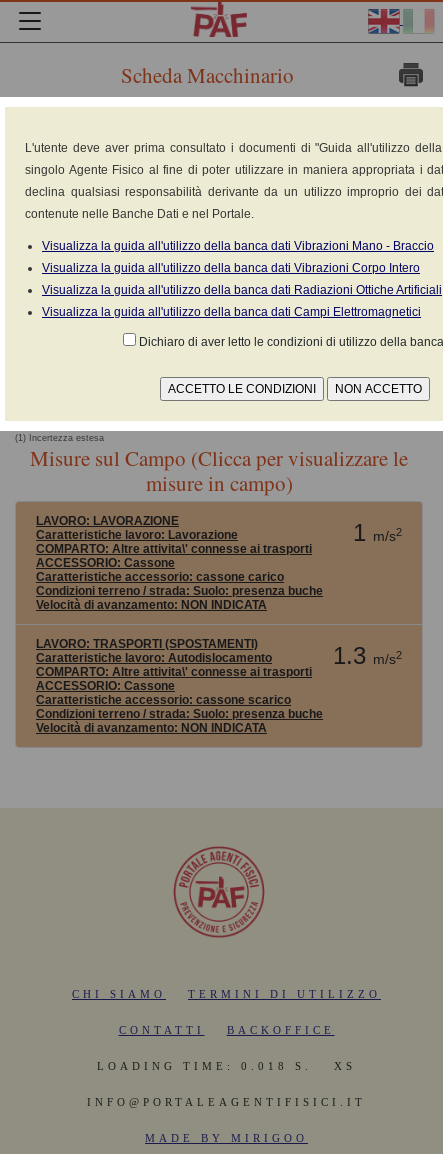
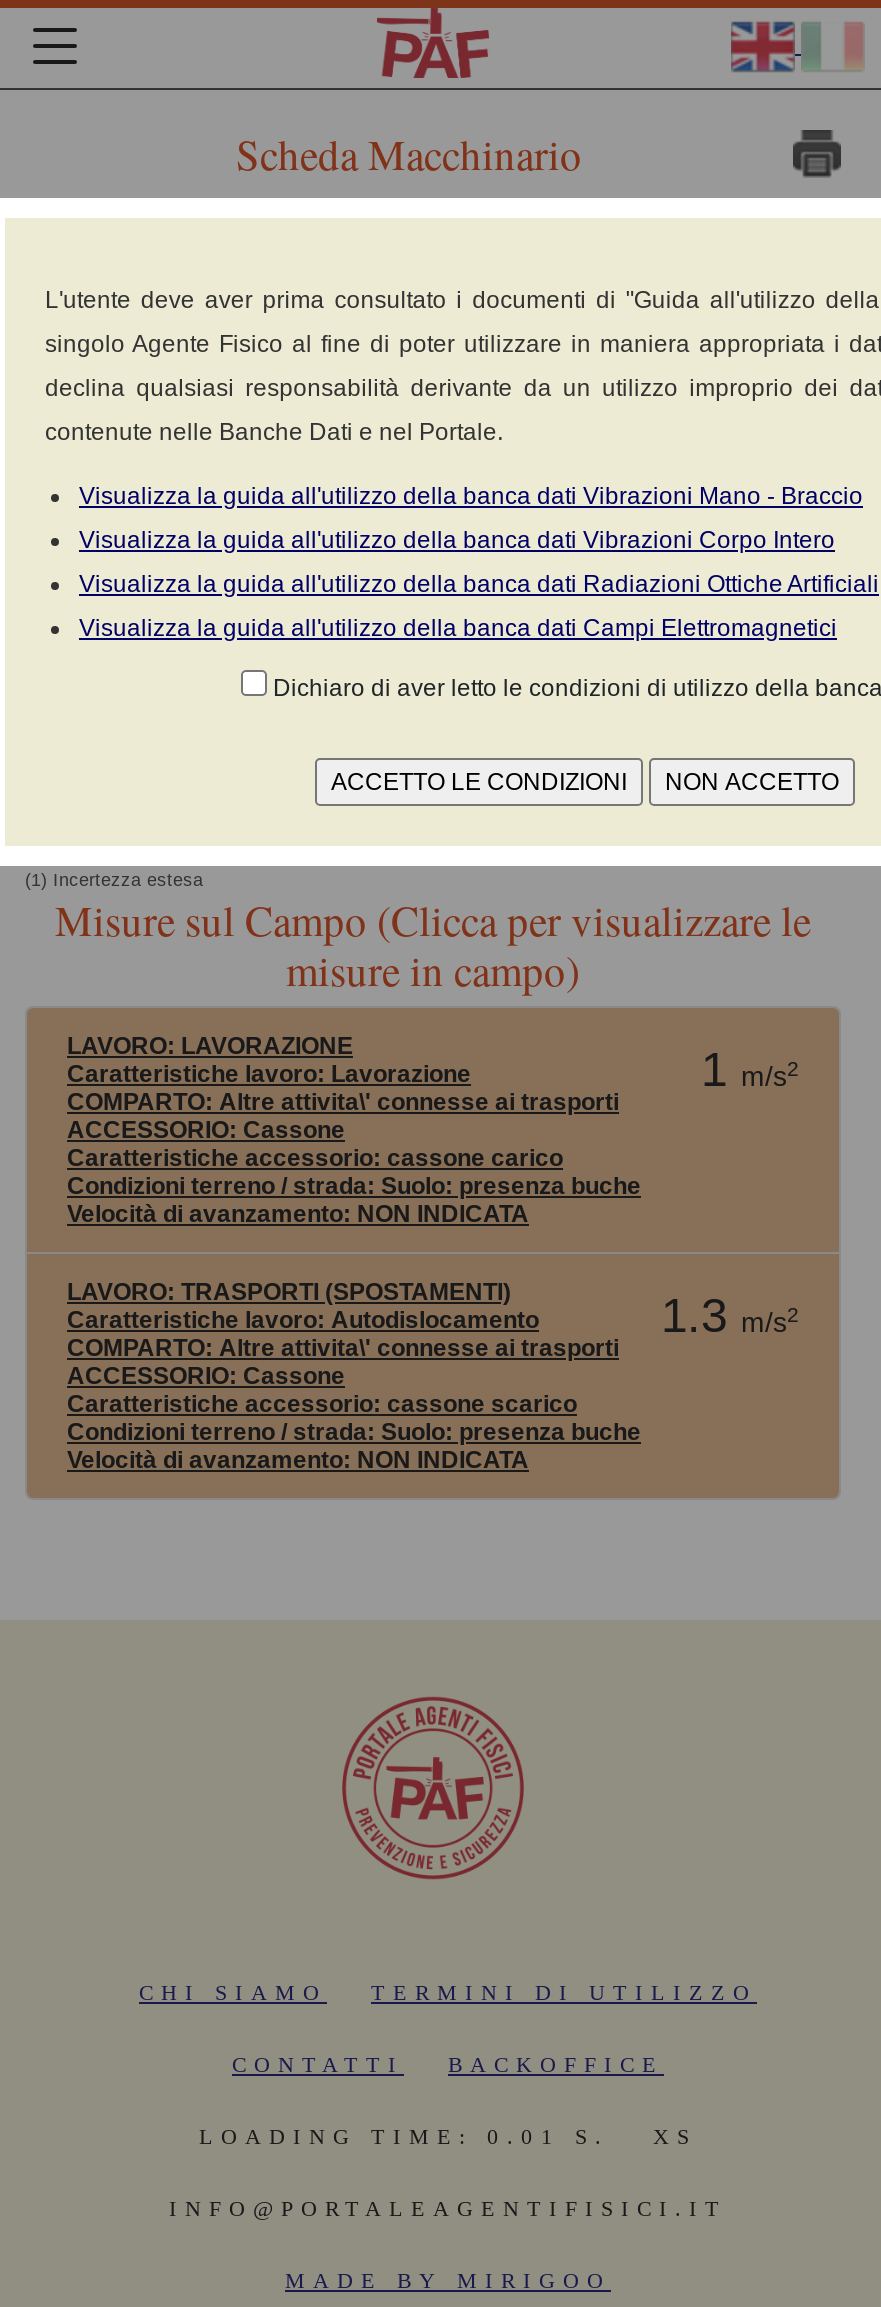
- LOADING TIME: 0.018 S.
+ LOADING TIME: 0.01 S.
